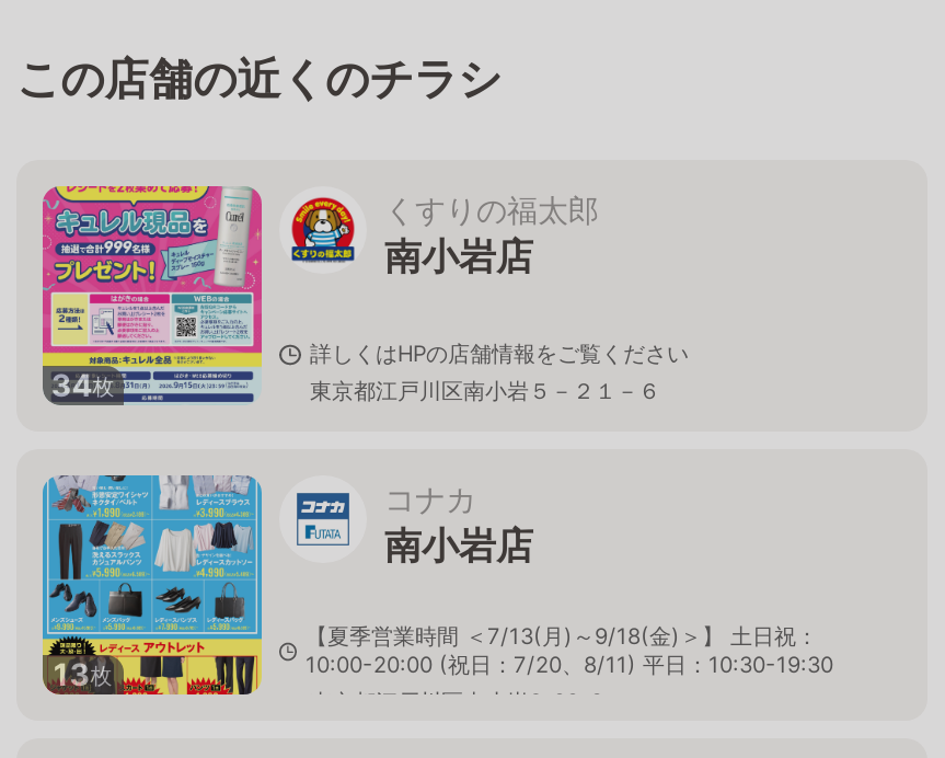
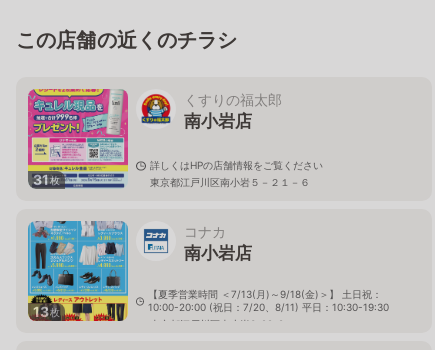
- 34枚
+ 31枚
